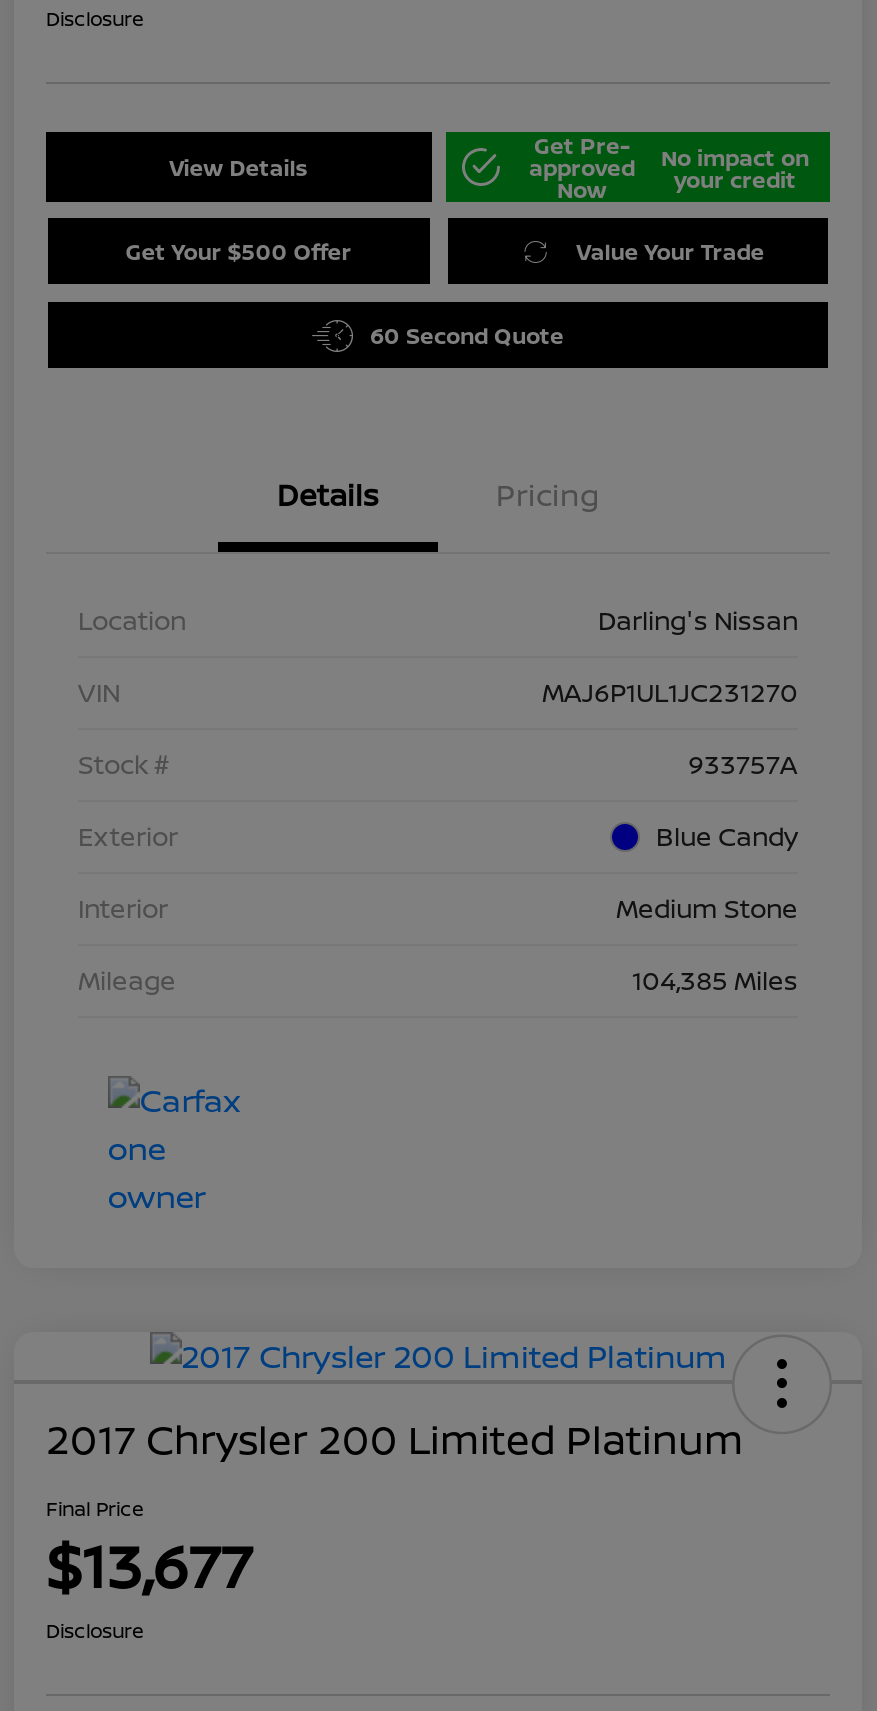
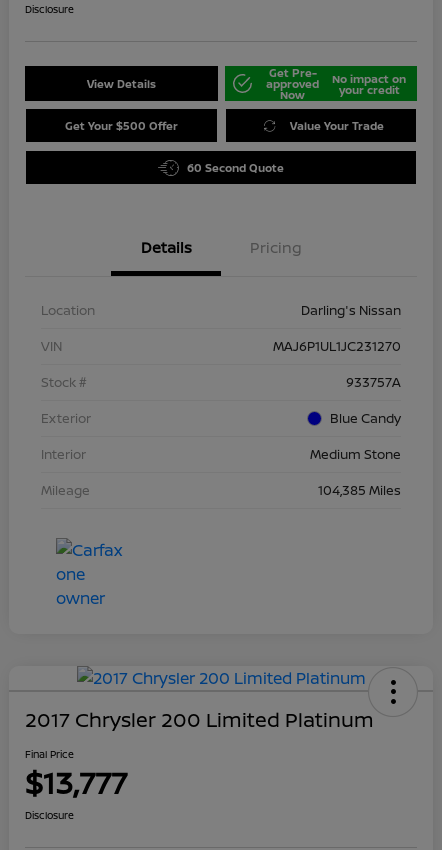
- $13,677
+ $13,777
